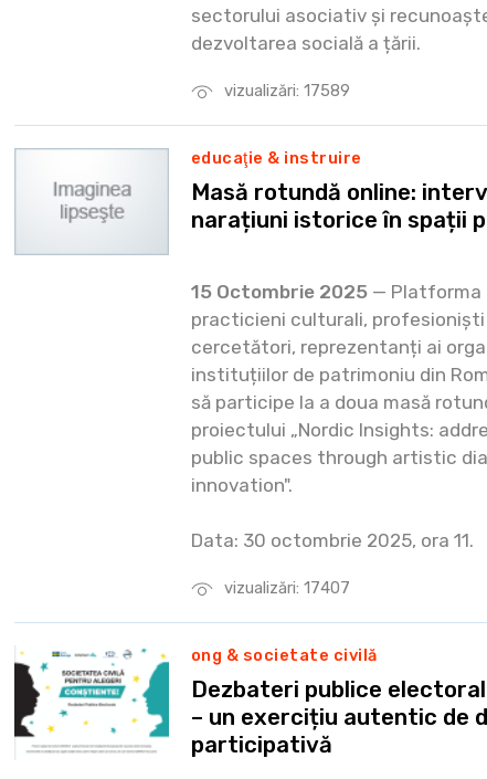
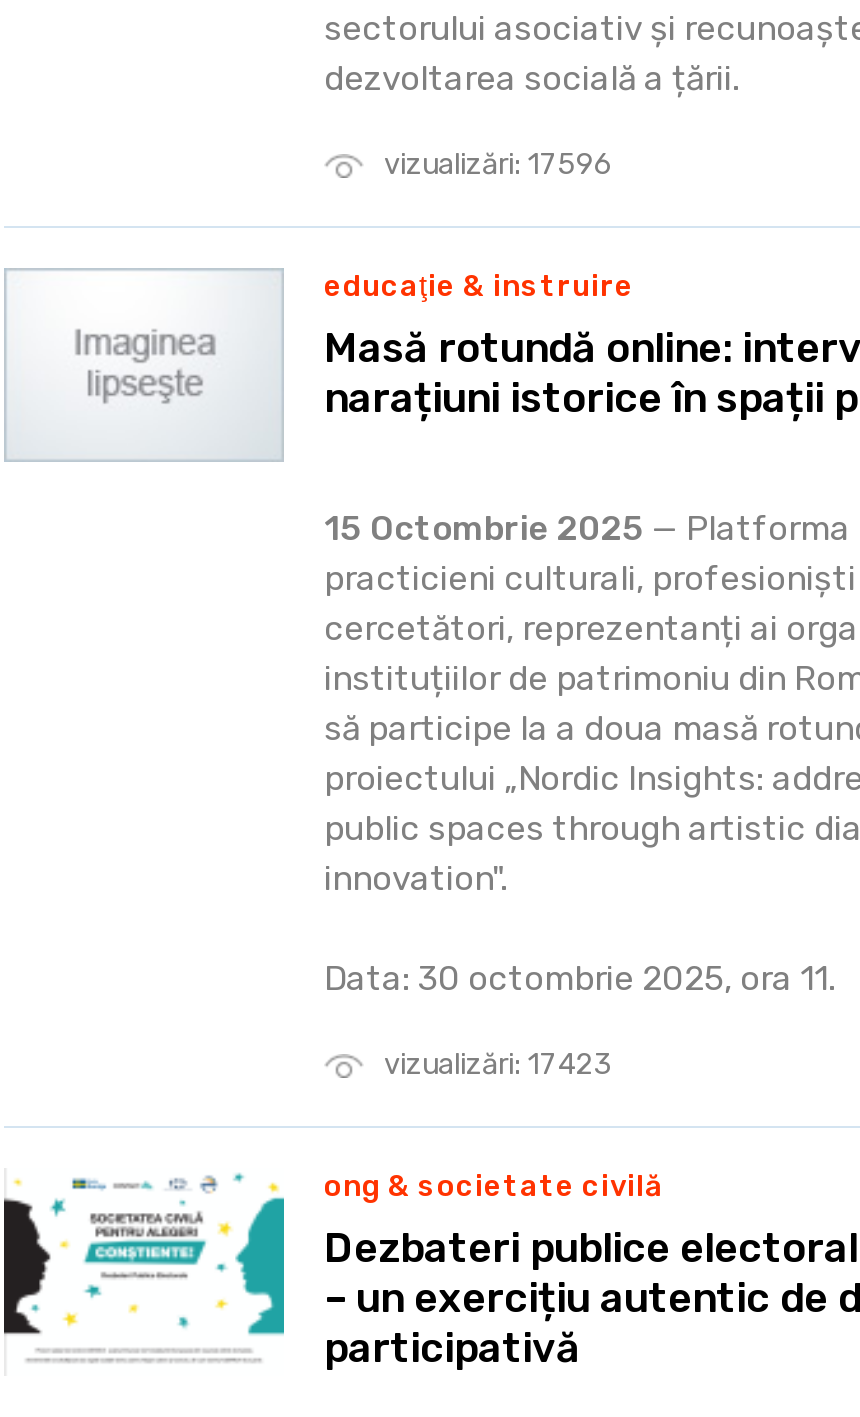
- vizualizări: 17589
+ vizualizări: 17596

- vizualizări: 17407
+ vizualizări: 17423
